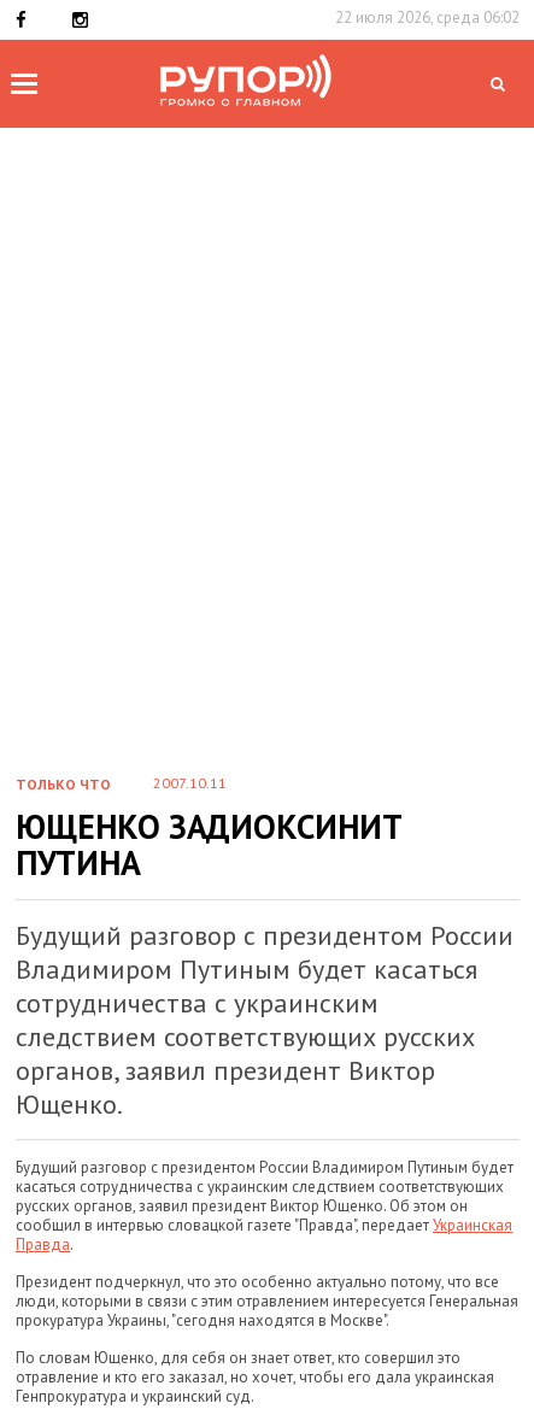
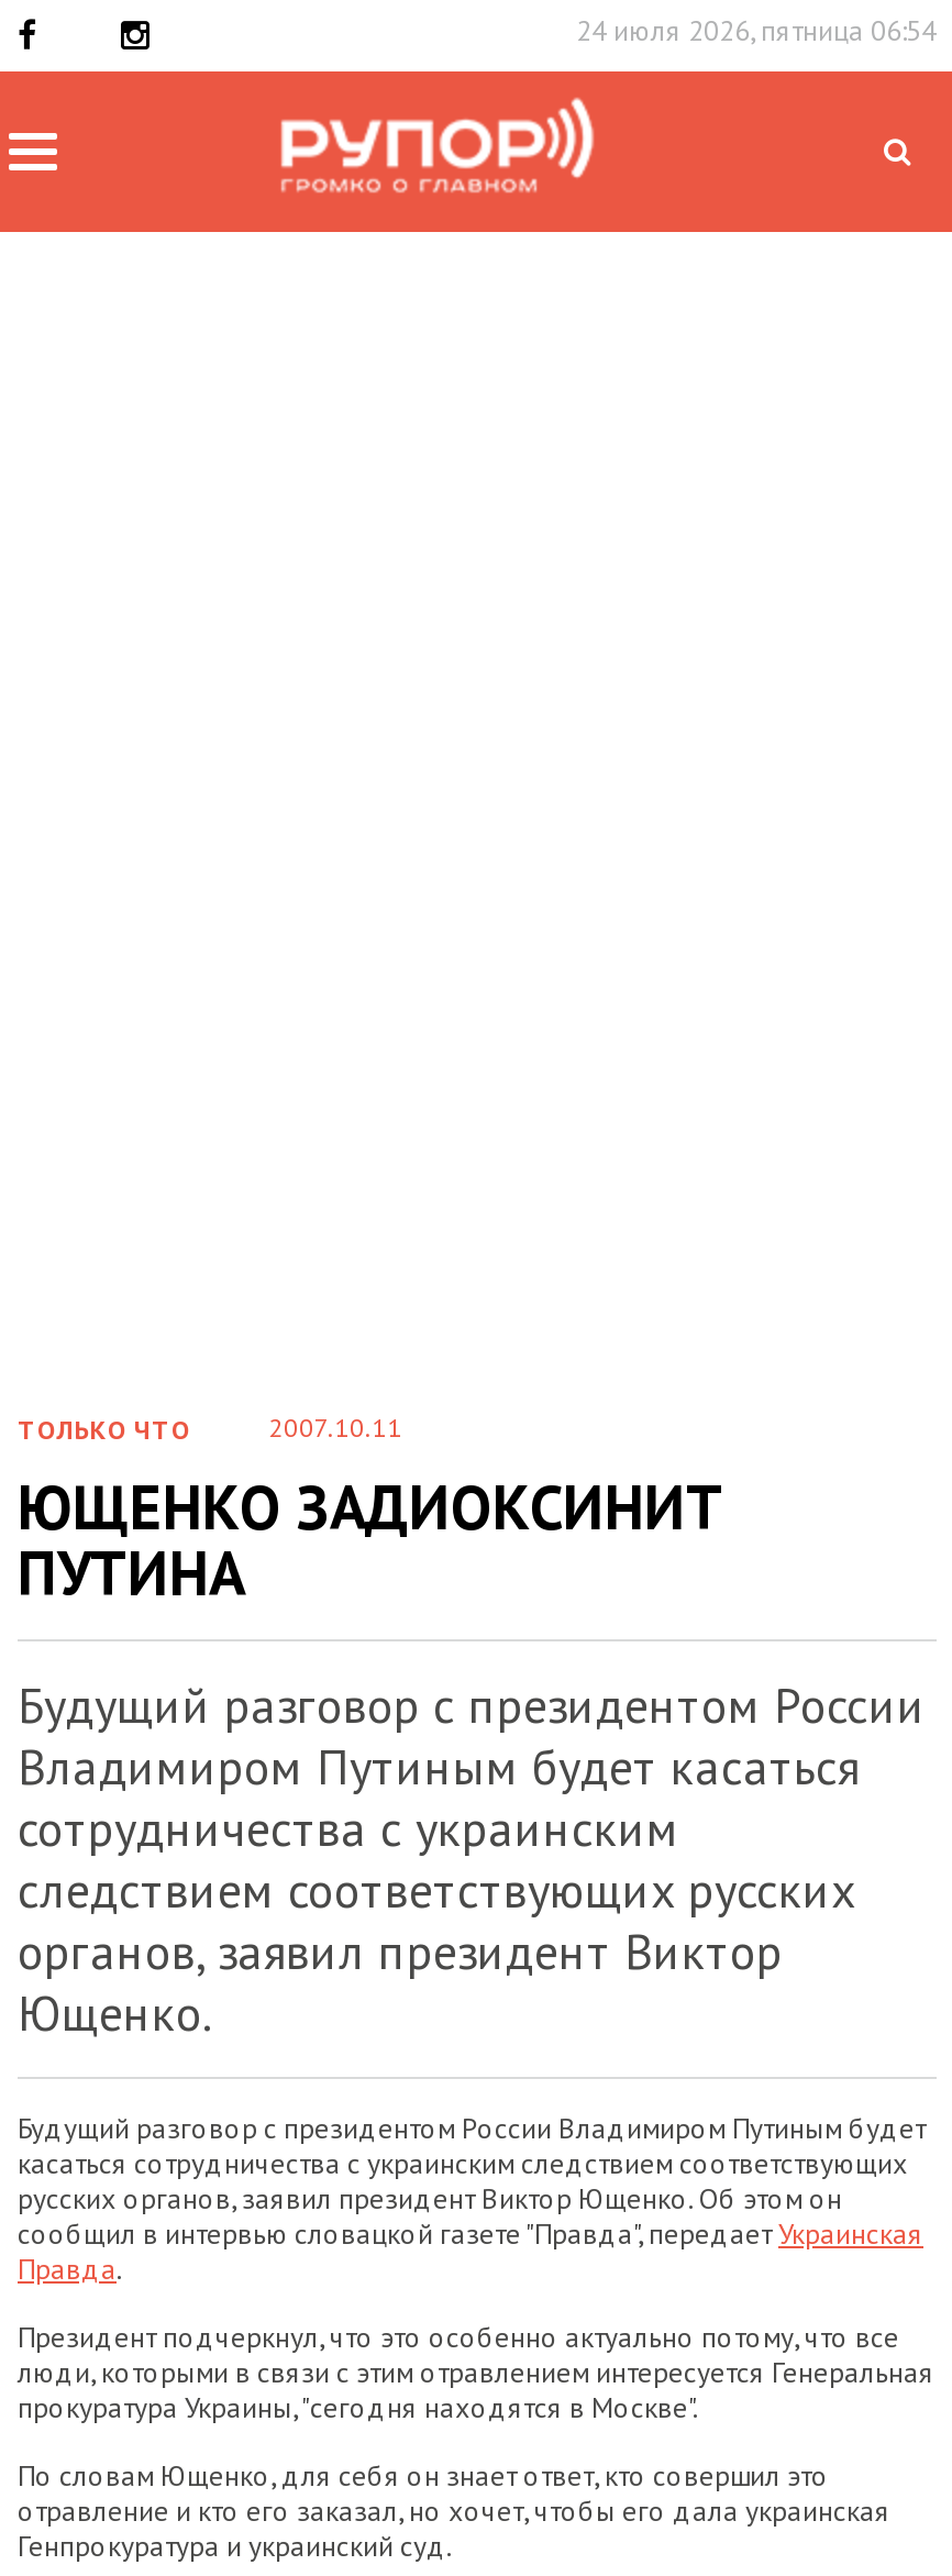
- 22 июля 2026, среда 06:02
+ 24 июля 2026, пятница 06:54
